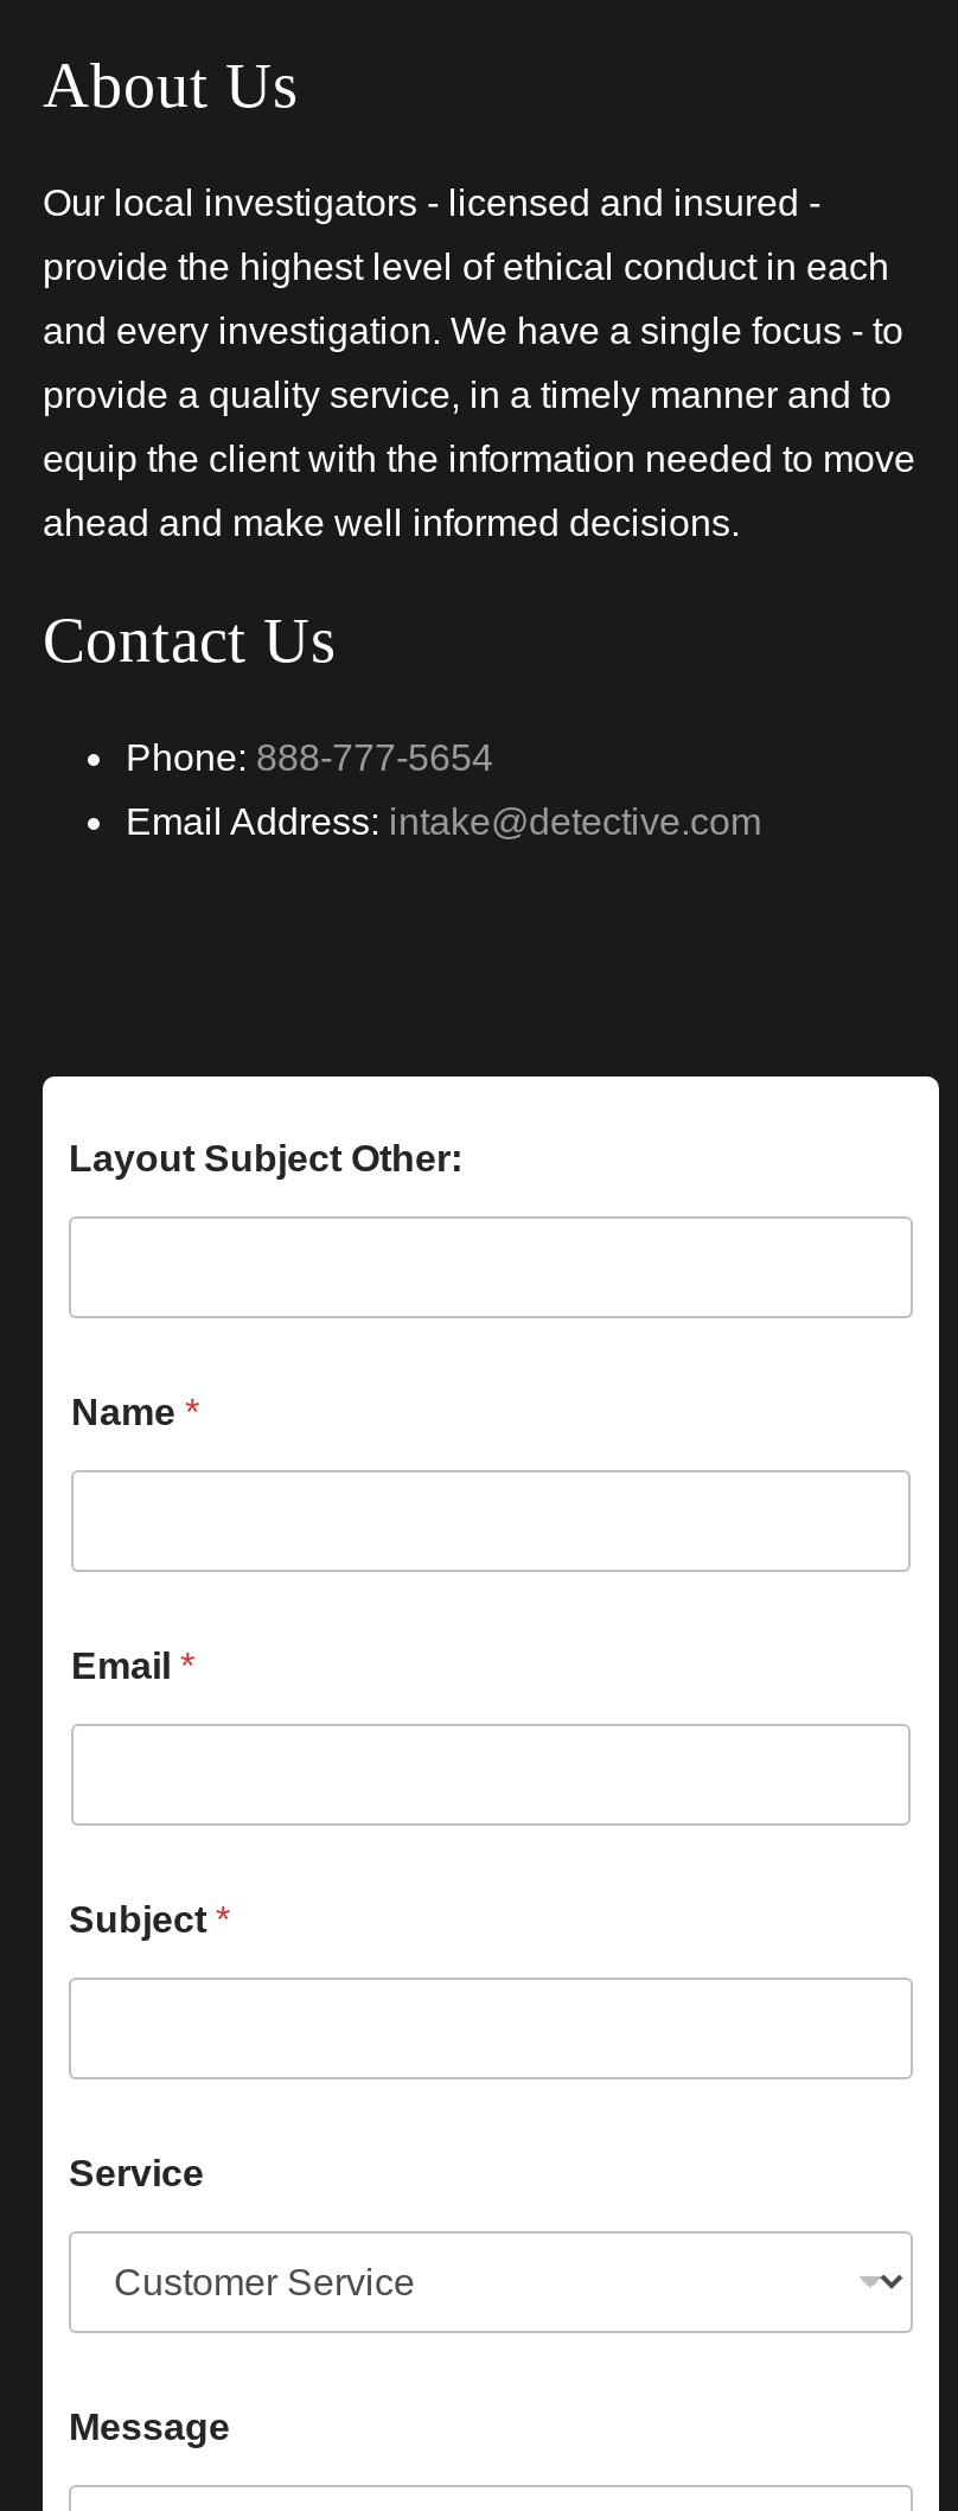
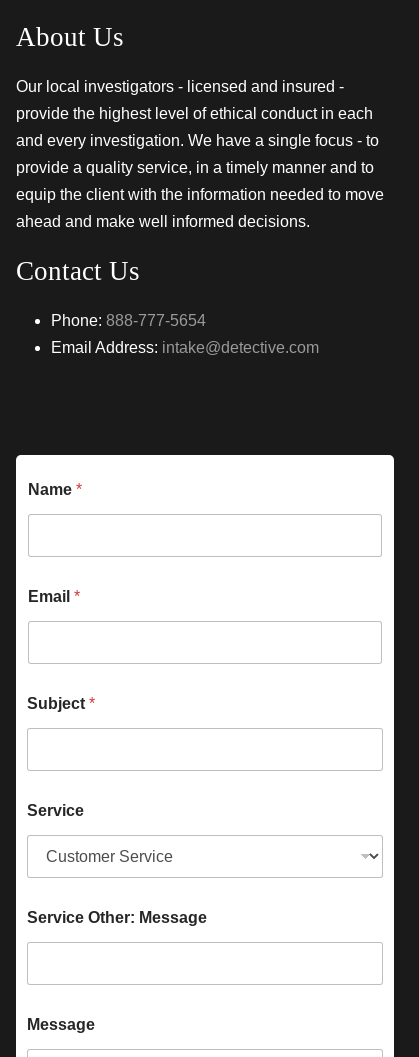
- Layout Subject Other:

moved up: Name * | Email * | Subject * | Service

+ Service Other: Message
